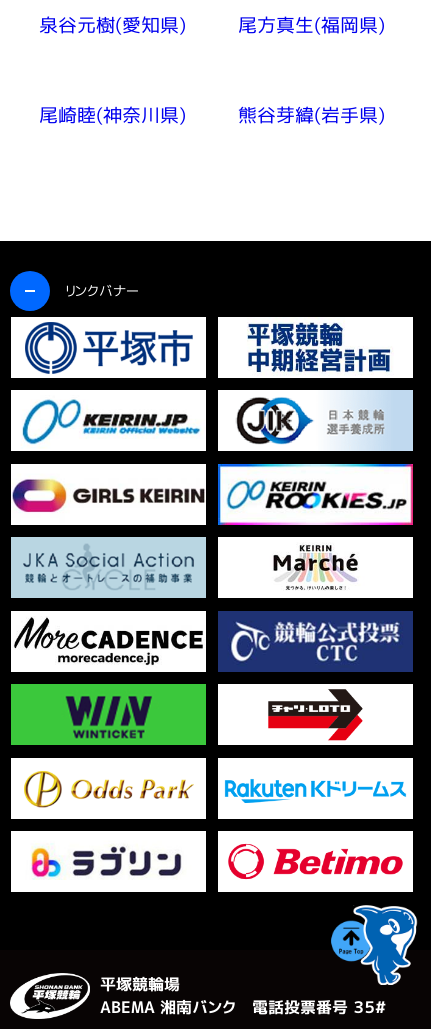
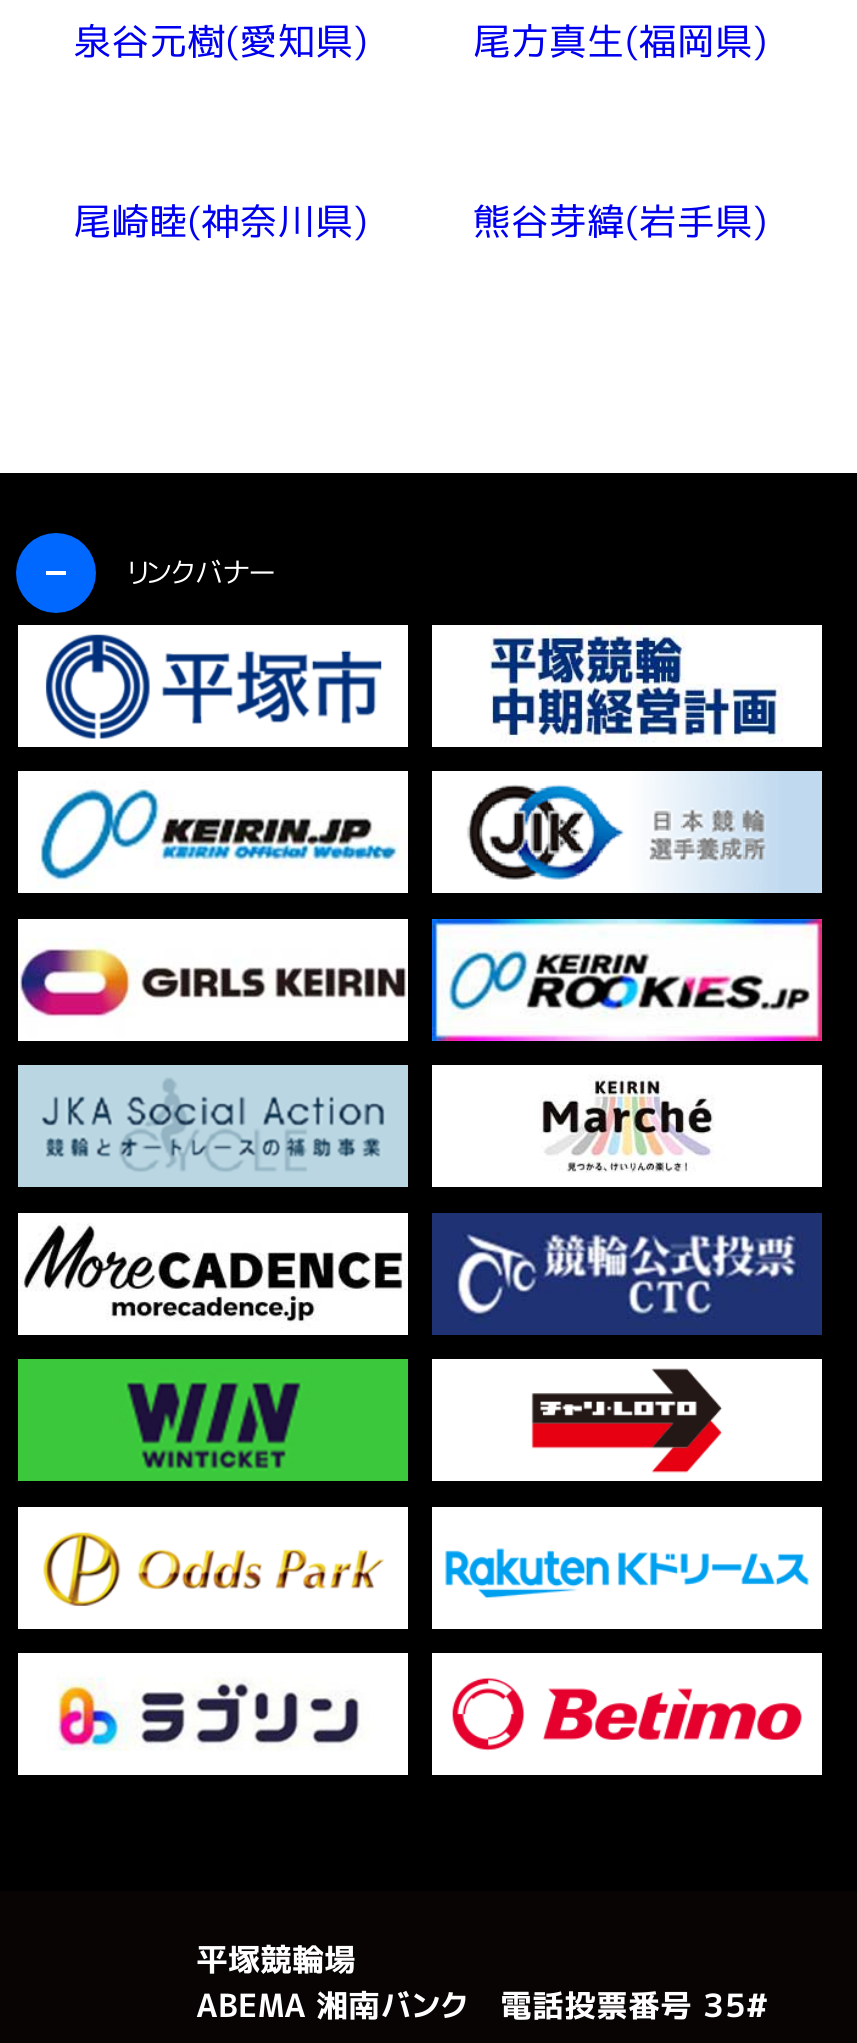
- [image]

- [image]
